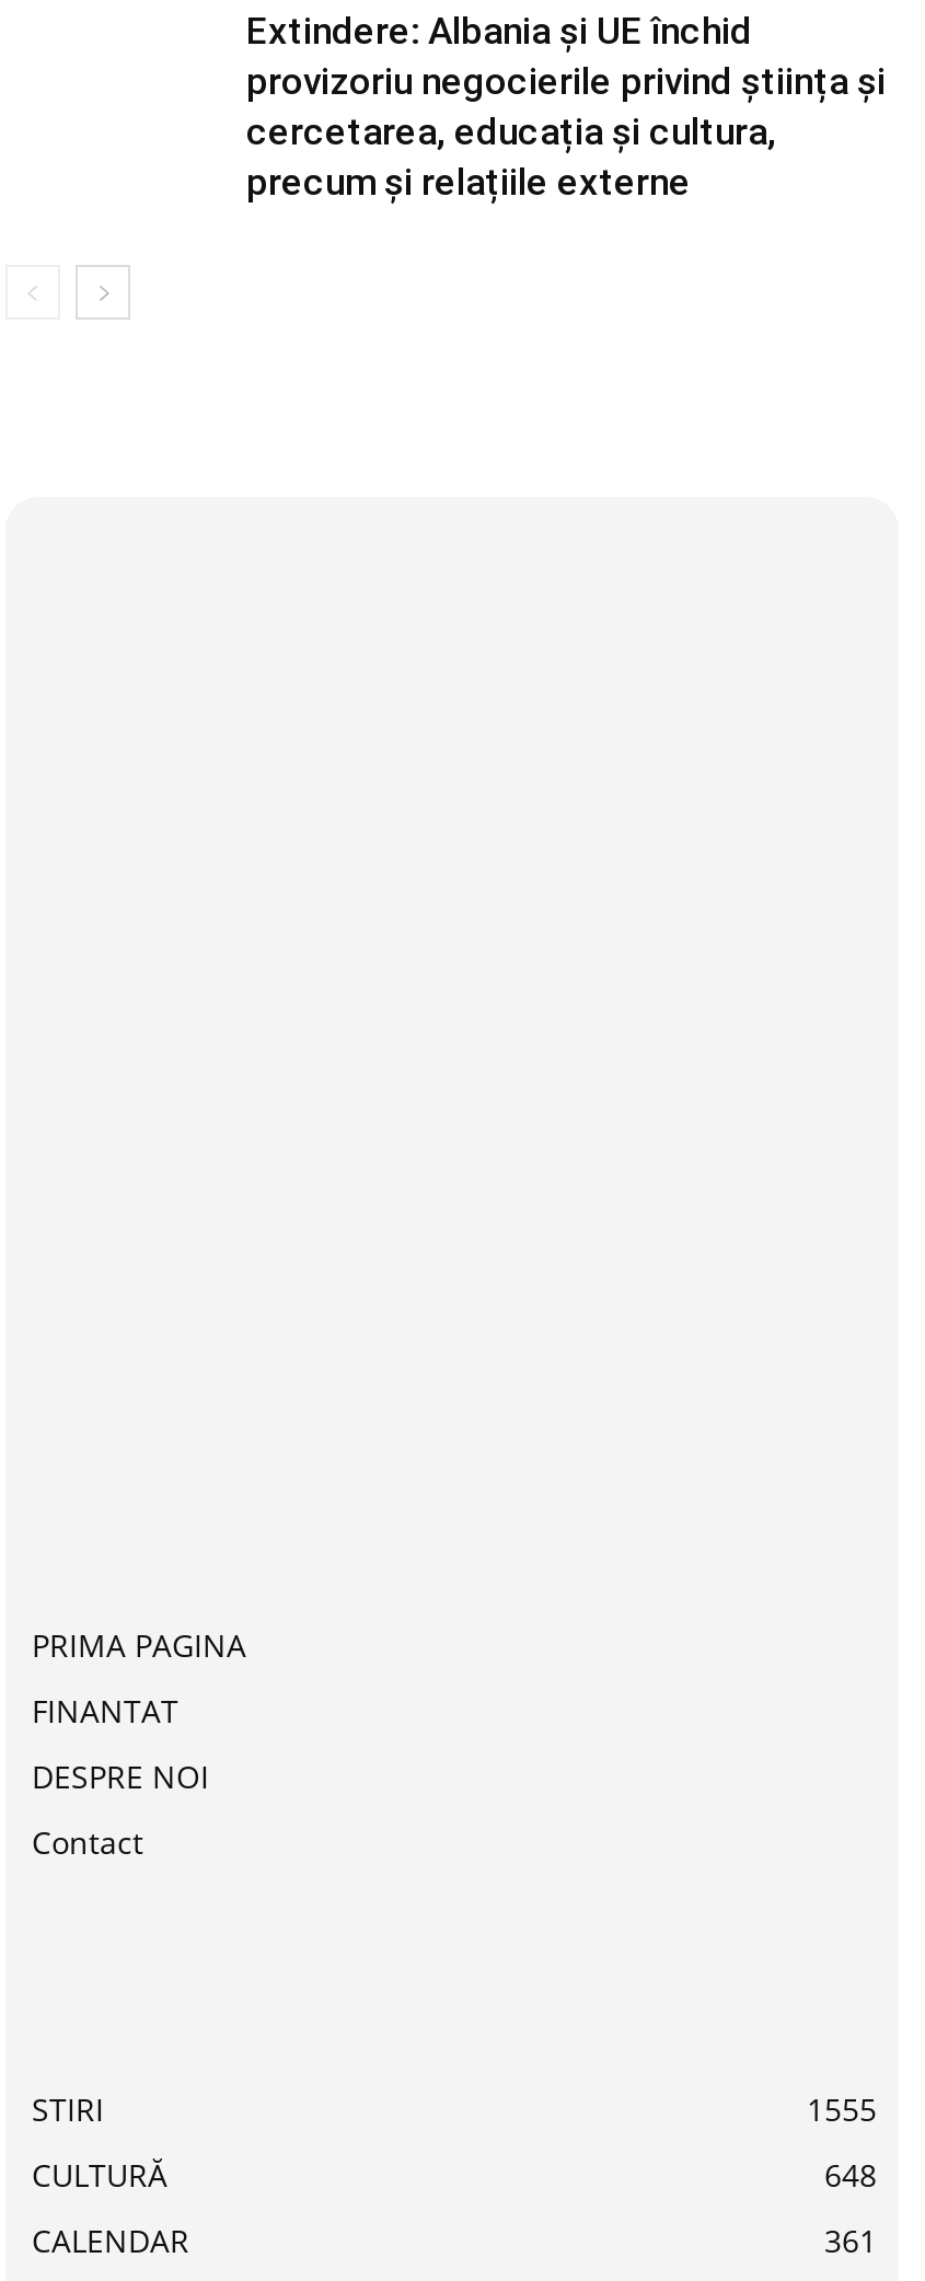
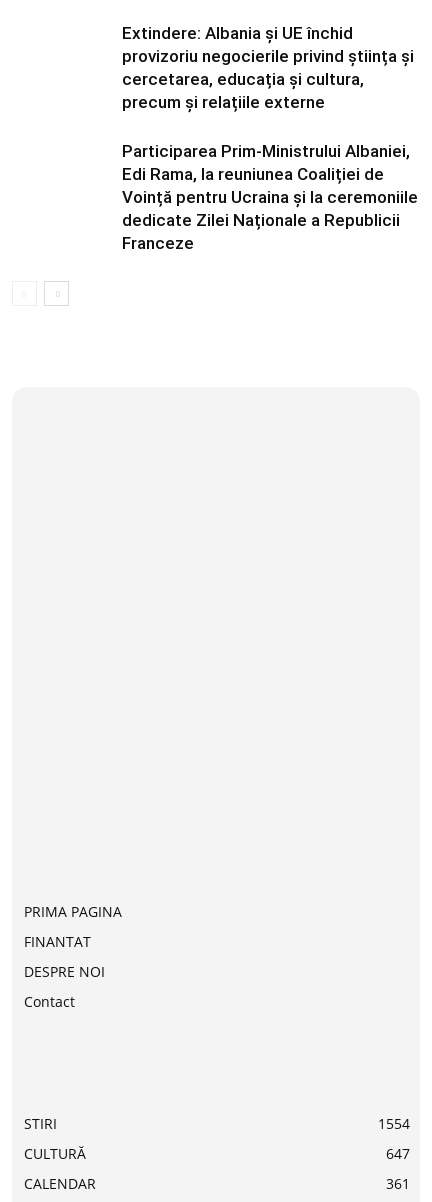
+ Participarea Prim-Ministrului Albaniei,
+ Edi Rama, la reuniunea Coaliției de
+ Voință pentru Ucraina și la ceremoniile
+ dedicate Zilei Naționale a Republicii
+ Franceze

- 1555
+ 1554

- 648
+ 647
